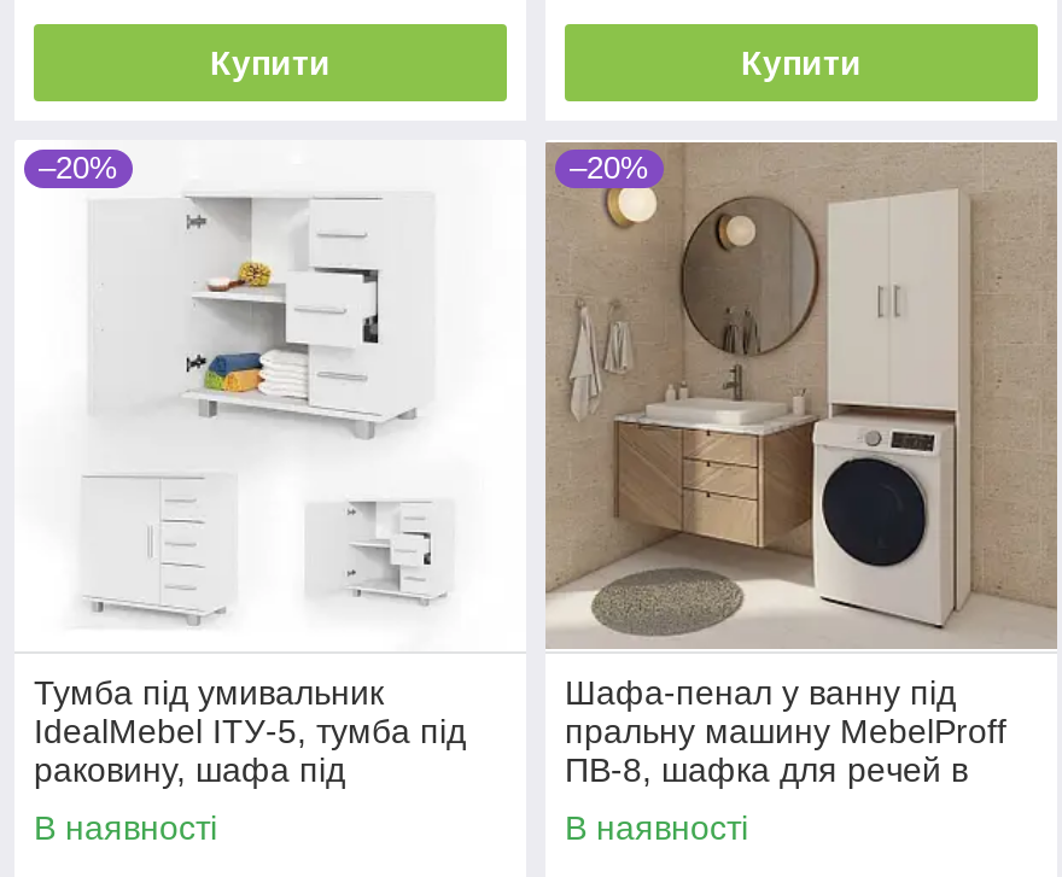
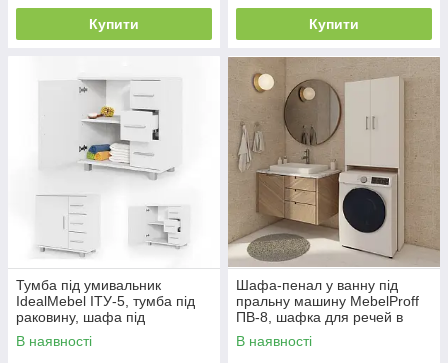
- –20%

- –20%
